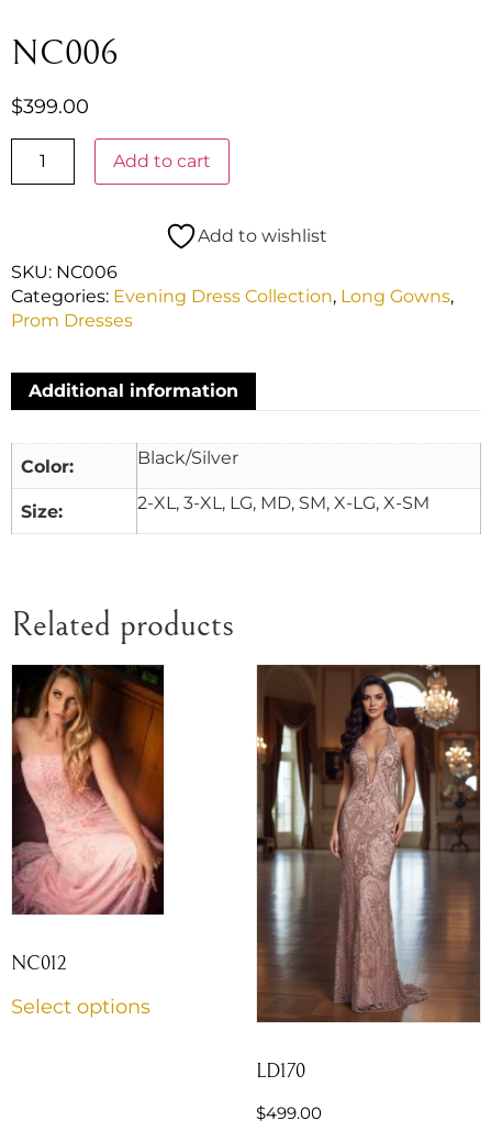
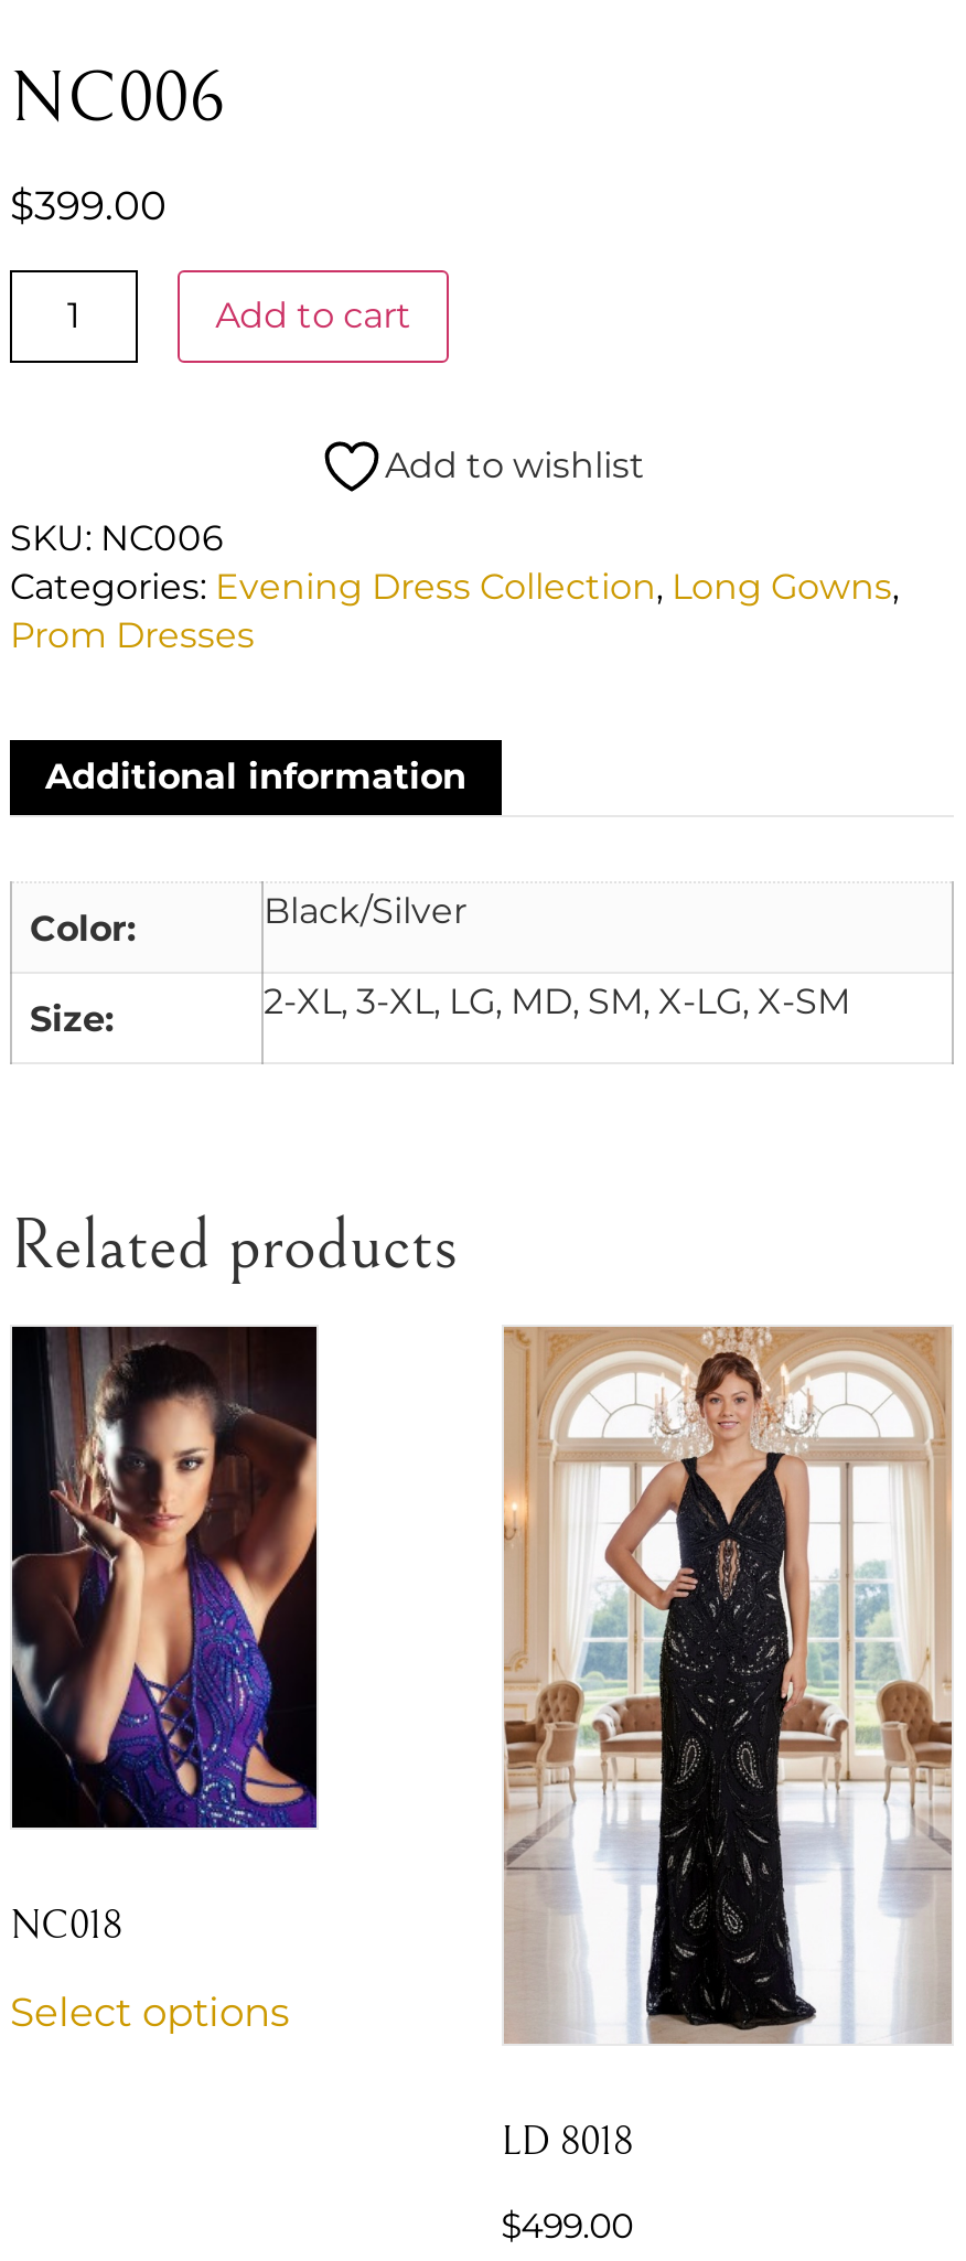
- [image]
- NC012
+ [image]
+ NC018

- [image]
- LD170
+ [image]
+ LD 8018
